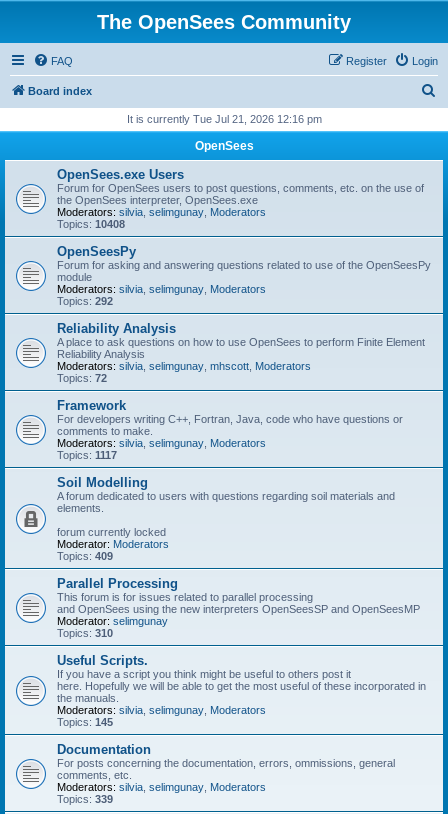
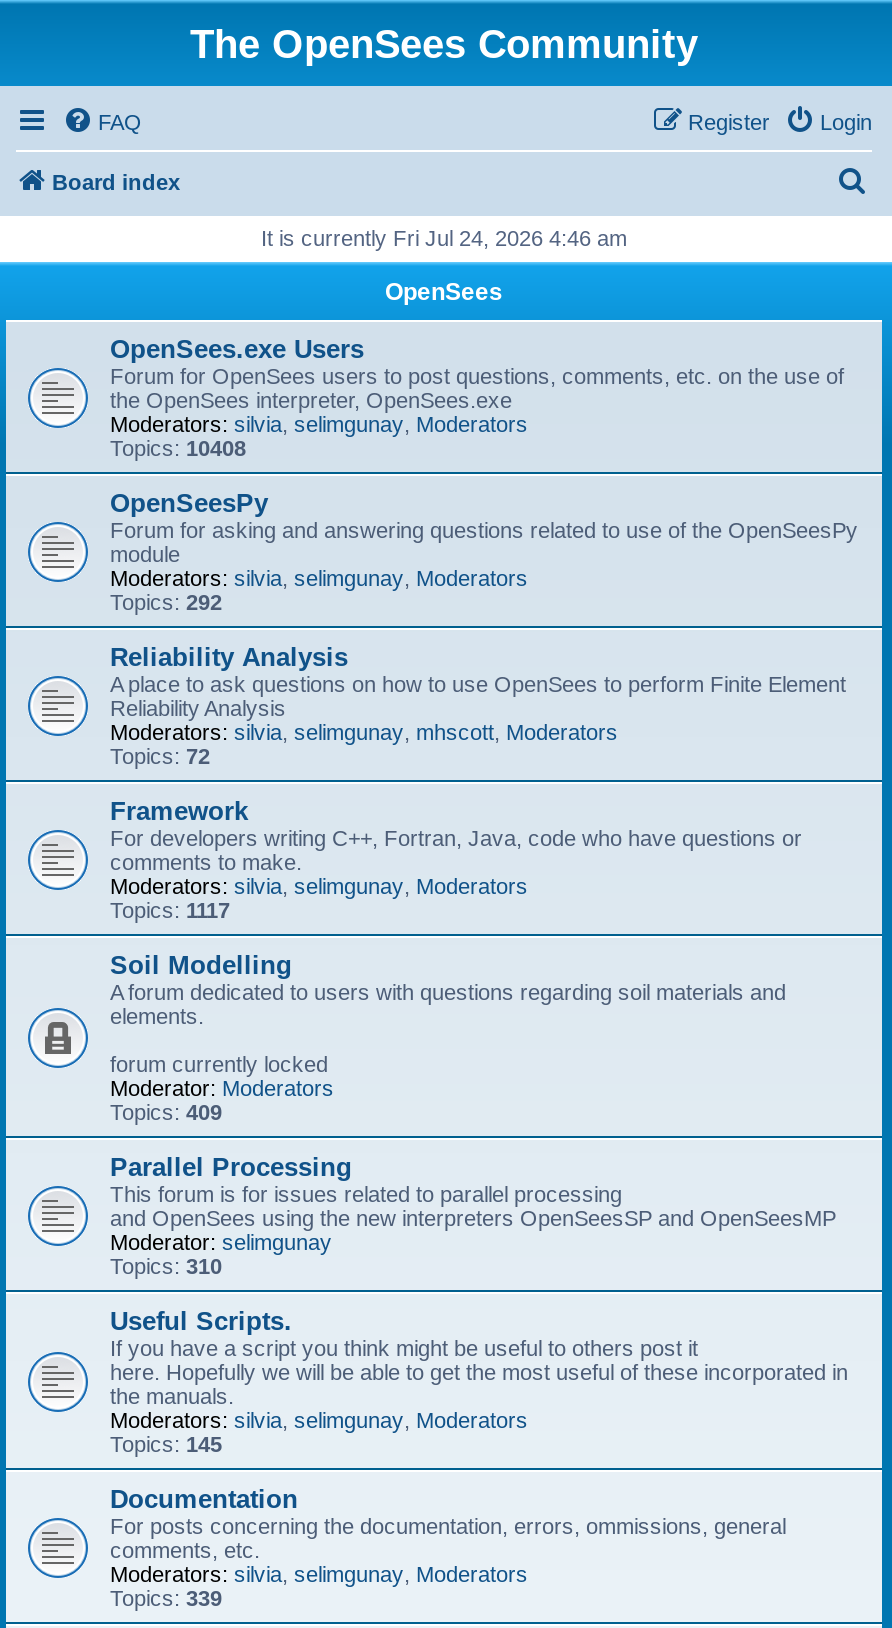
- It is currently Tue Jul 21, 2026 12:16 pm
+ It is currently Fri Jul 24, 2026 4:46 am
